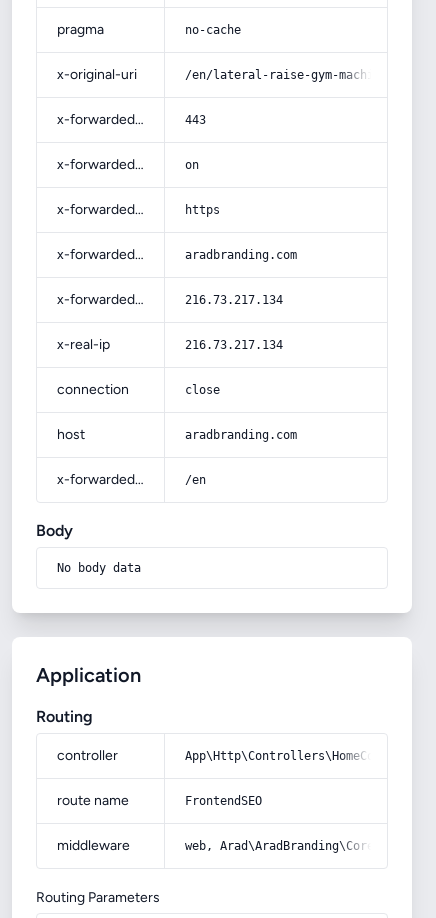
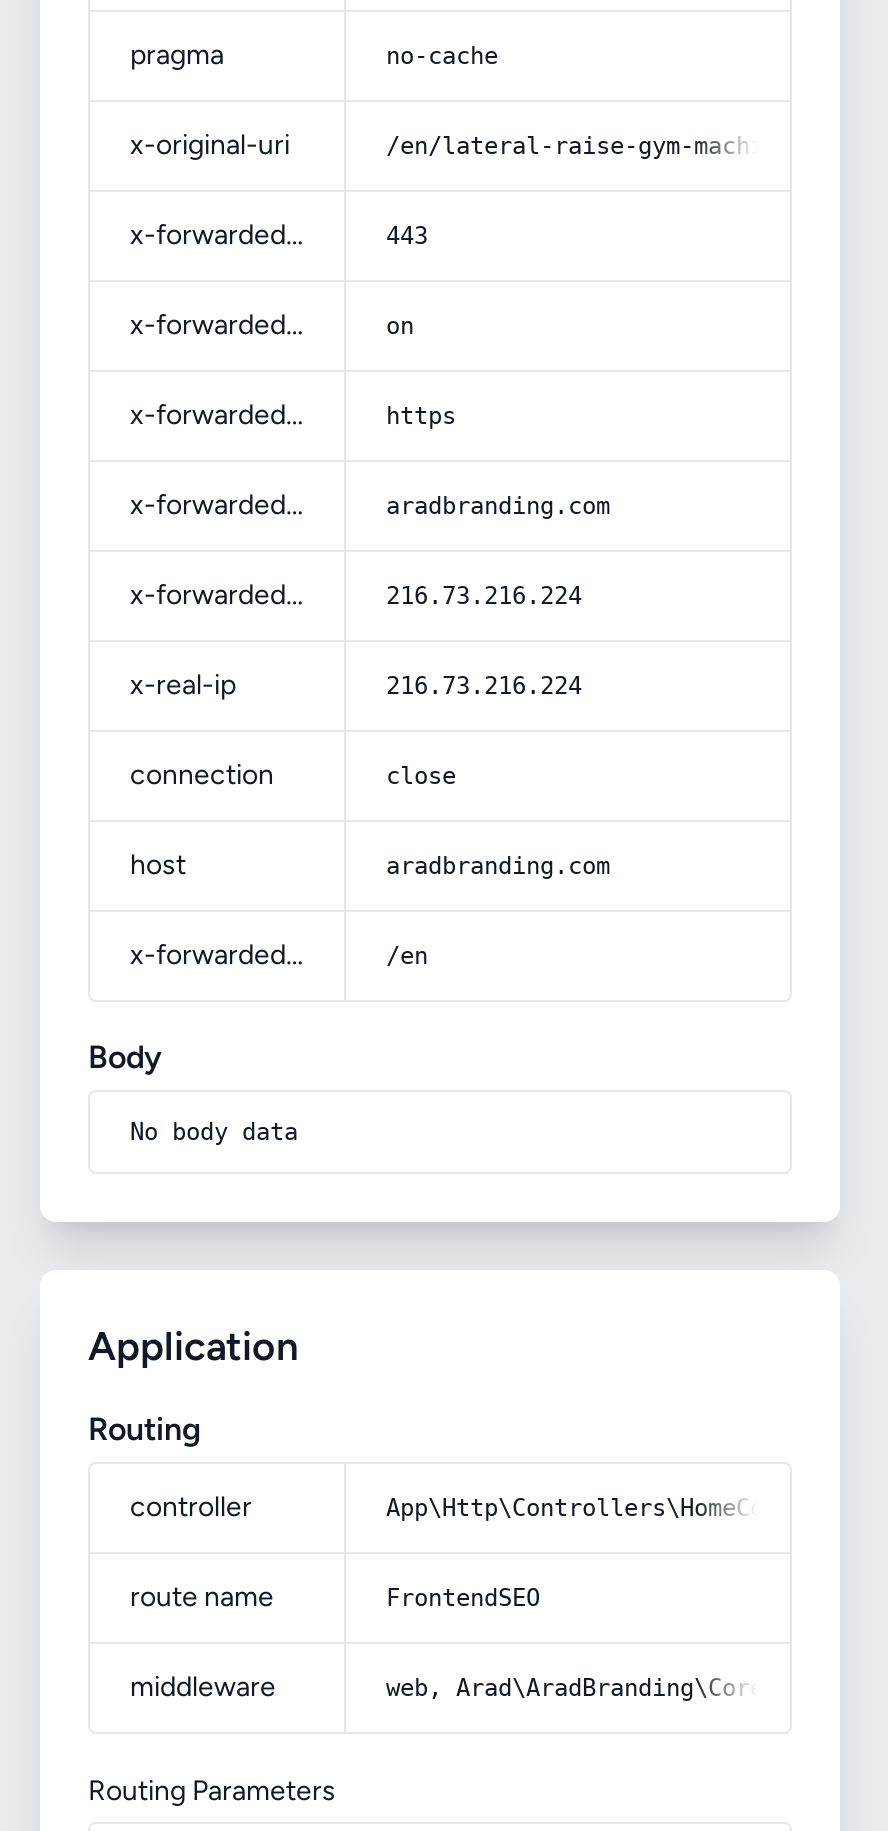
- 216.73.217.134
+ 216.73.216.224

- 216.73.217.134
+ 216.73.216.224
